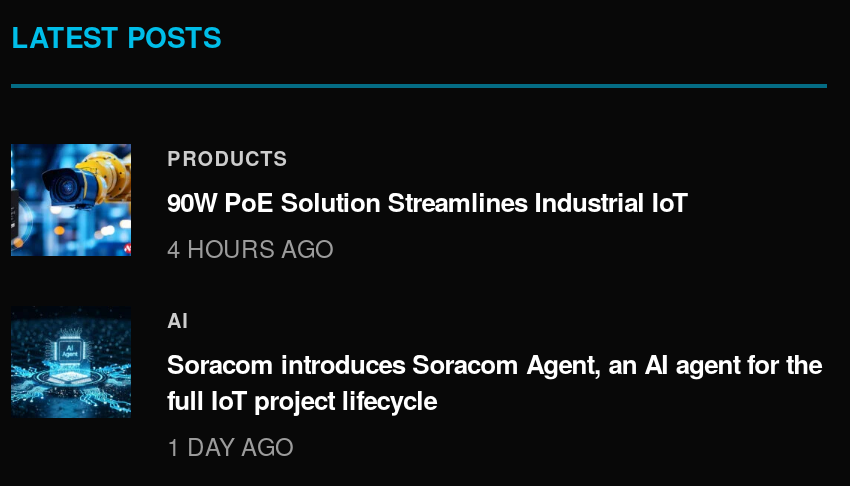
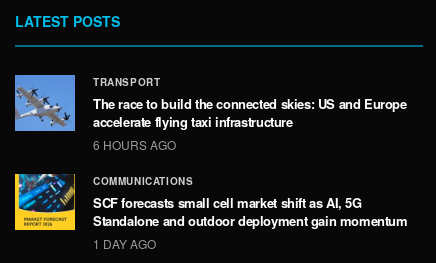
- [image]
- PRODUCTS
- 90W PoE Solution Streamlines Industrial IoT
- 4 HOURS AGO
+ [image]
+ TRANSPORT
+ The race to build the connected skies: US and Europe
+ accelerate flying taxi infrastructure
+ 6 HOURS AGO

- [image]
- AI
- Soracom introduces Soracom Agent, an AI agent for the
- full IoT project lifecycle
+ [image]
+ COMMUNICATIONS
+ SCF forecasts small cell market shift as AI, 5G
+ Standalone and outdoor deployment gain momentum
